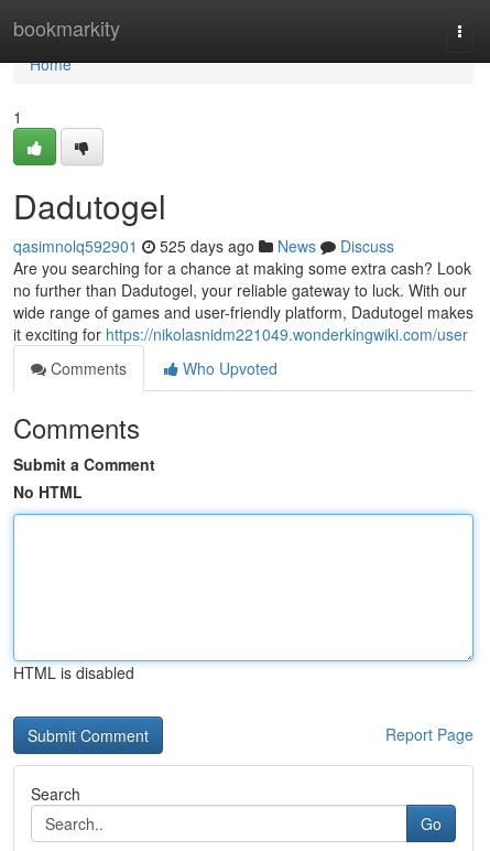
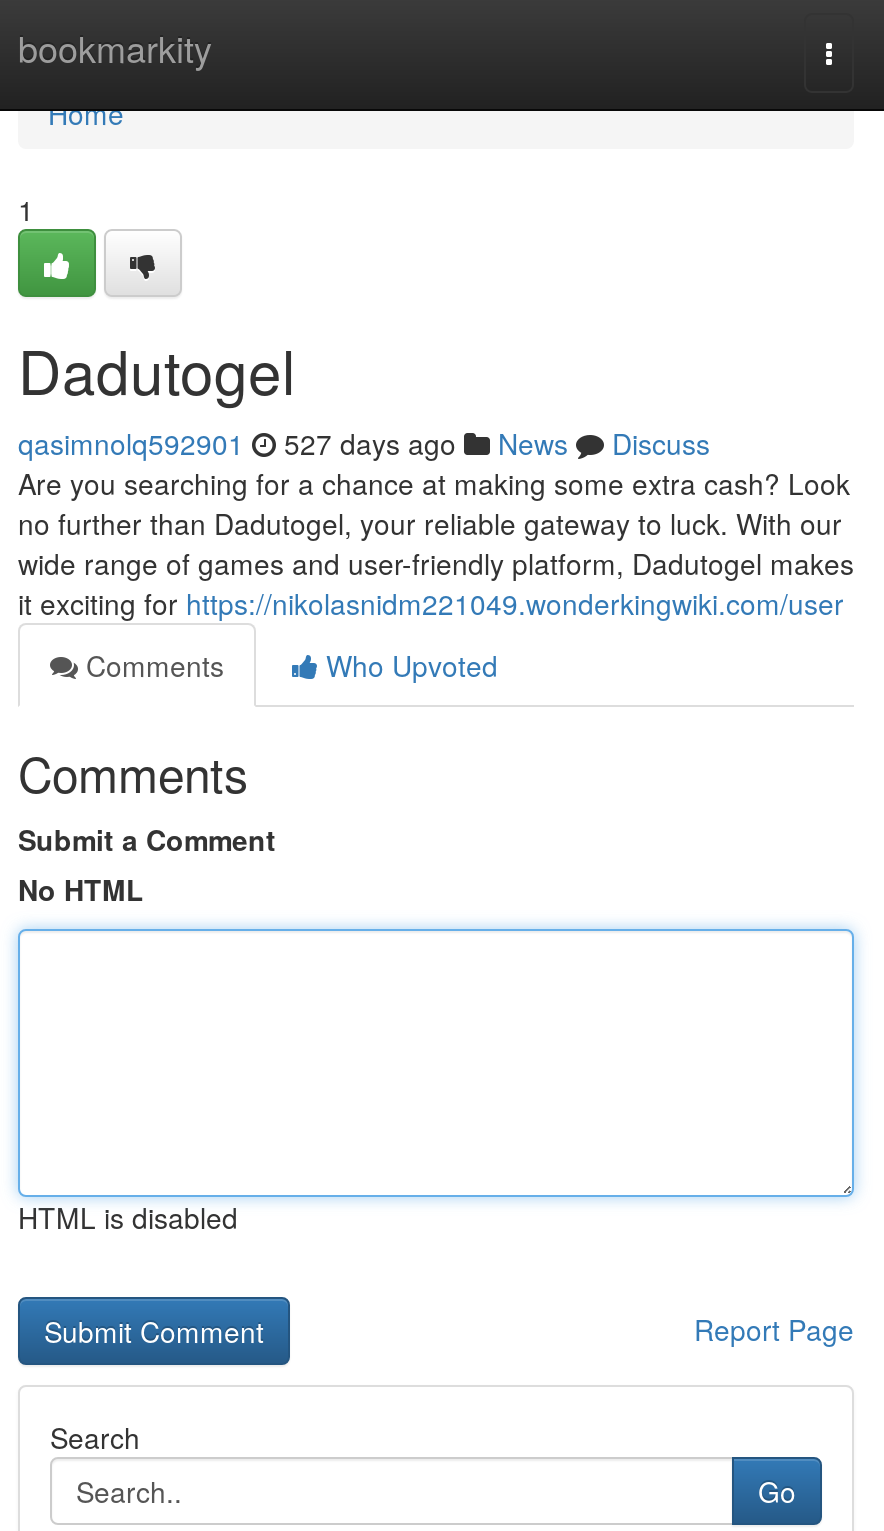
- qasimnolq592901 525 days ago News Discuss
+ qasimnolq592901 527 days ago News Discuss
